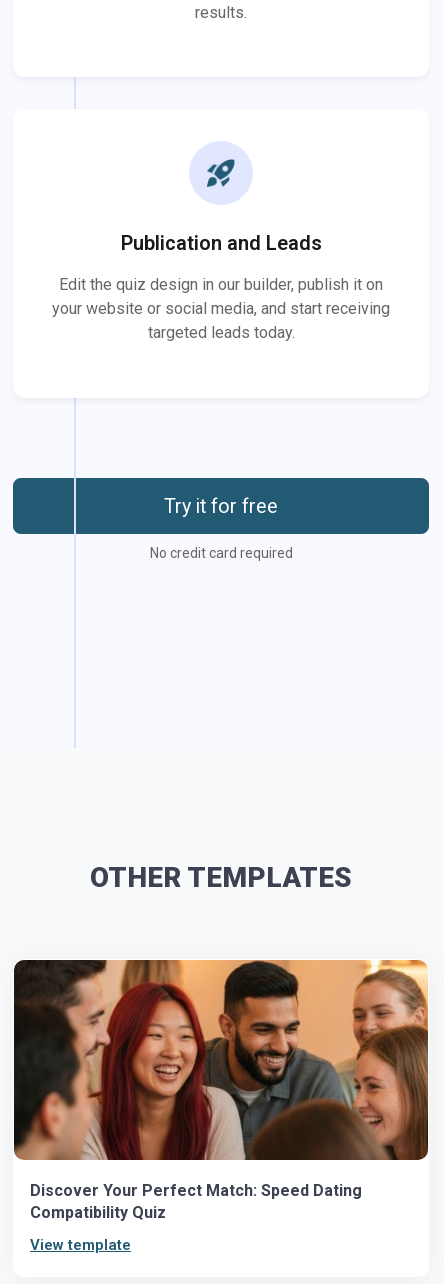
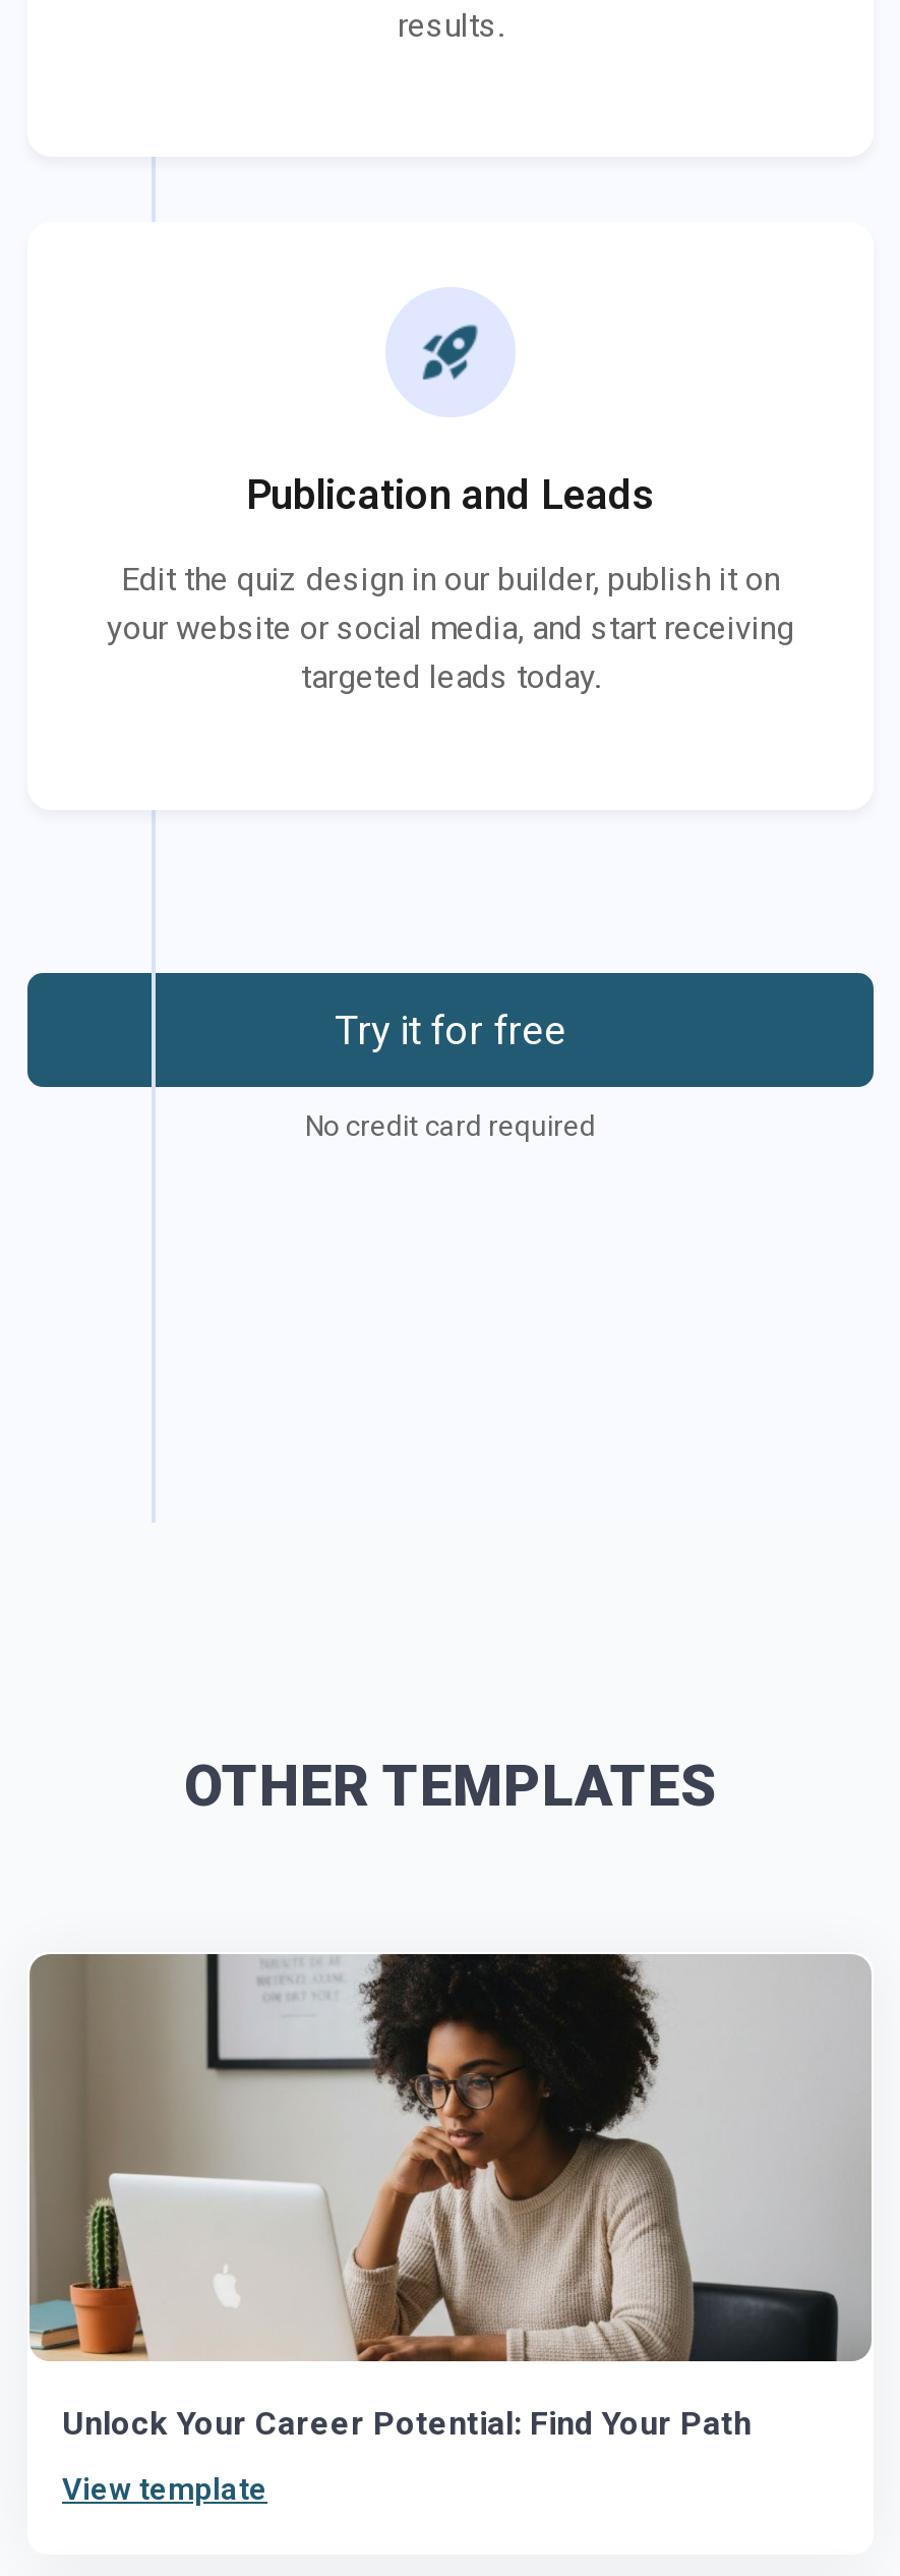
- [image]
- Discover Your Perfect Match: Speed Dating
- Compatibility Quiz
+ [image]
+ Unlock Your Career Potential: Find Your Path
